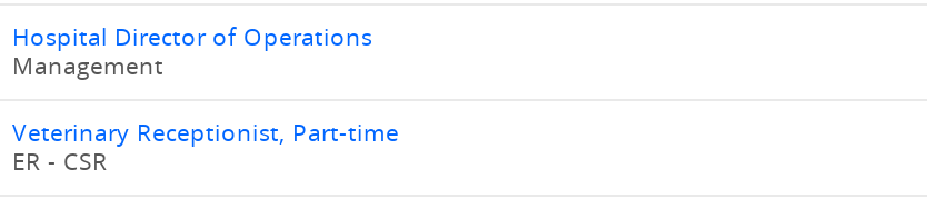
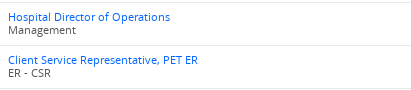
- Veterinary Receptionist, Part-time
+ Client Service Representative, PET ER
